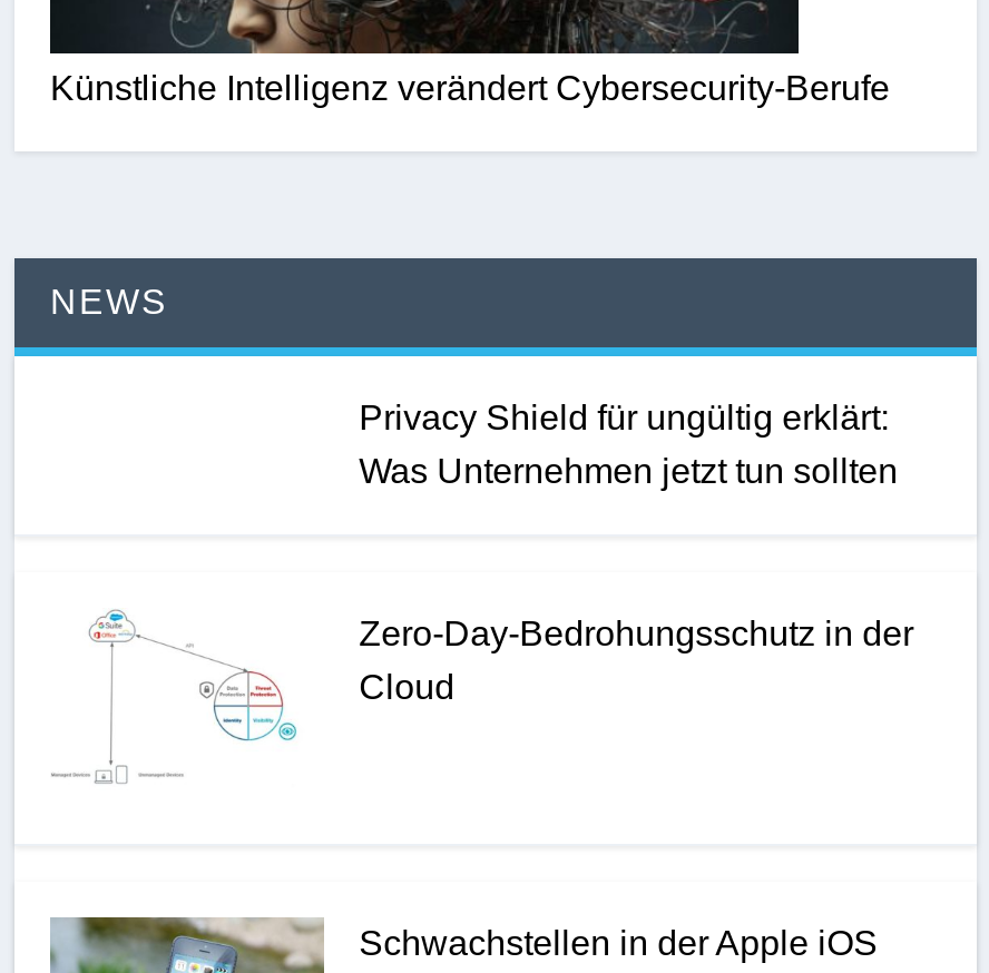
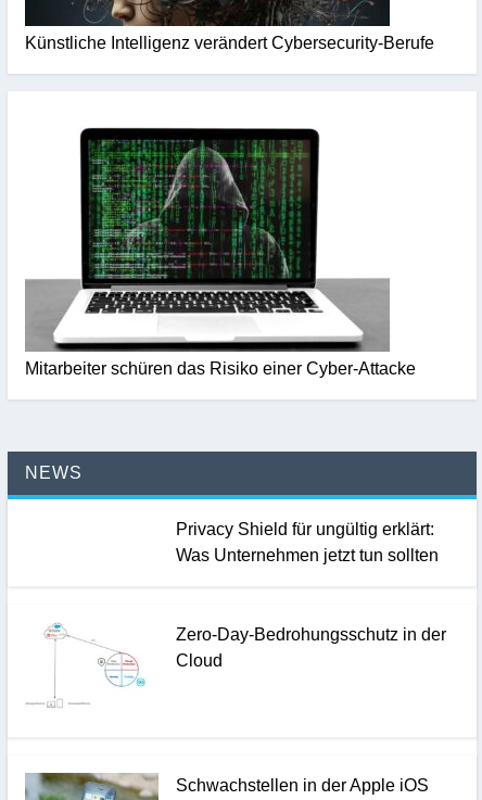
+ [image]
+ Mitarbeiter schüren das Risiko einer Cyber-Attacke
